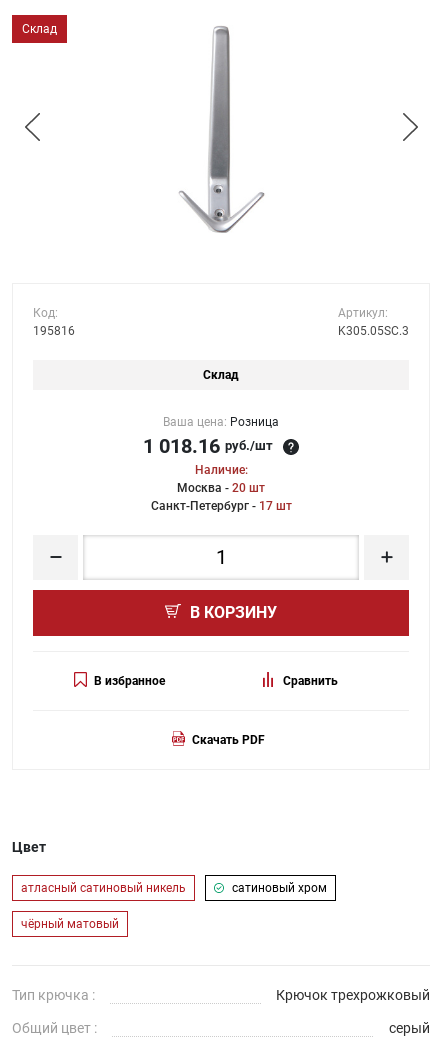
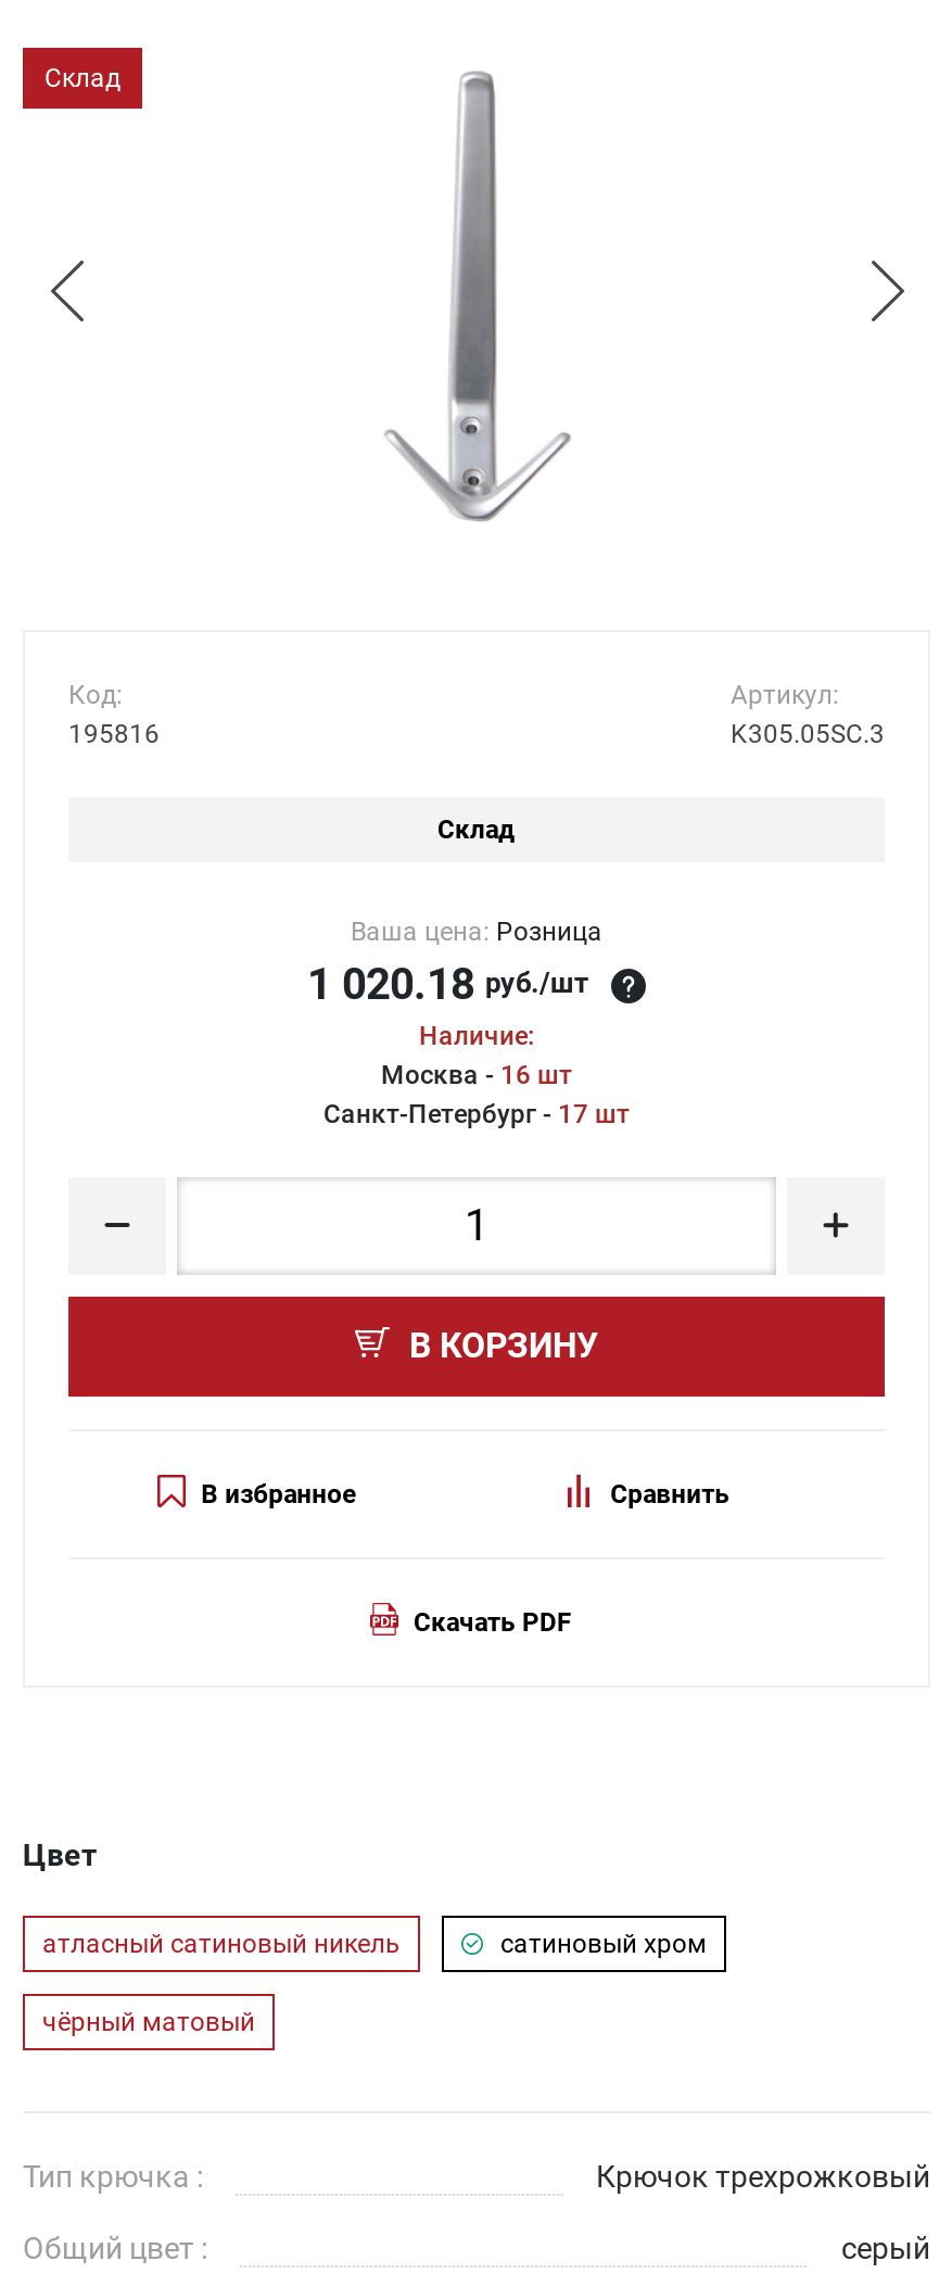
- 1 018.16 руб./шт
+ 1 020.18 руб./шт

- Москва - 20 шт
+ Москва - 16 шт
